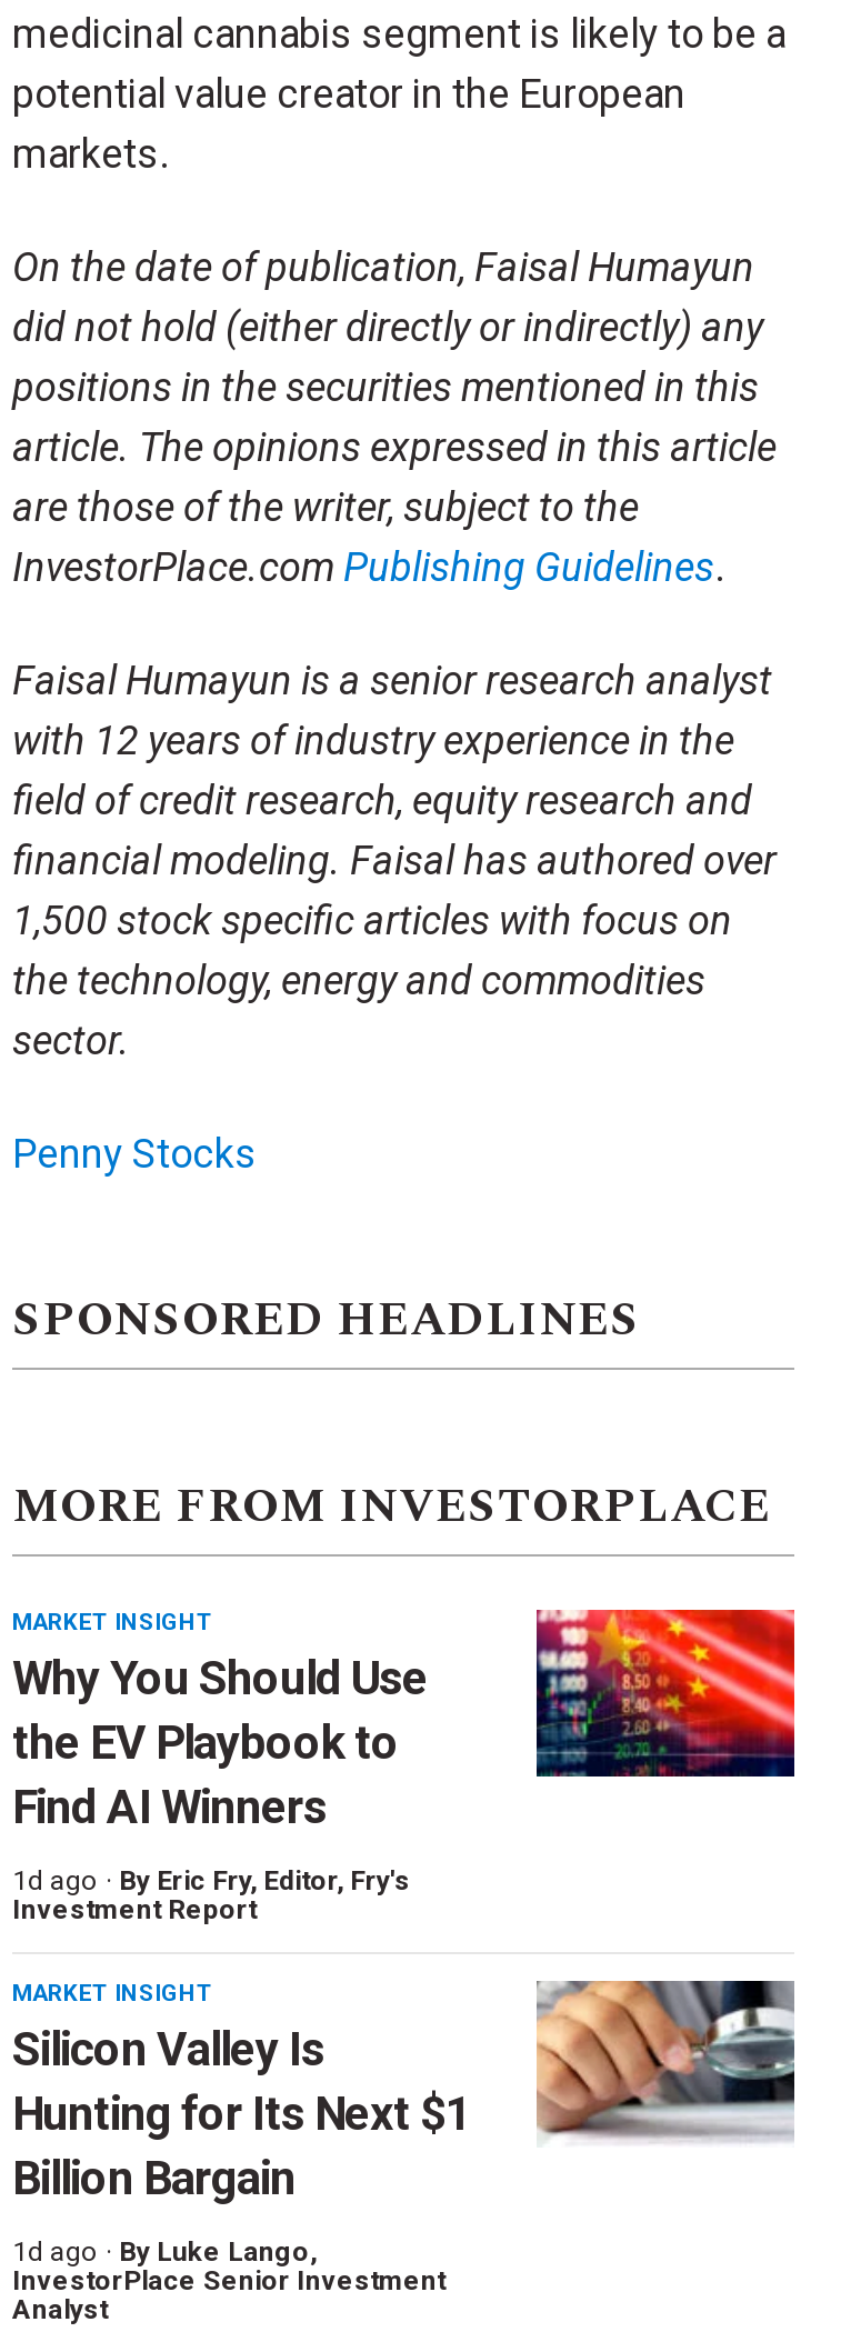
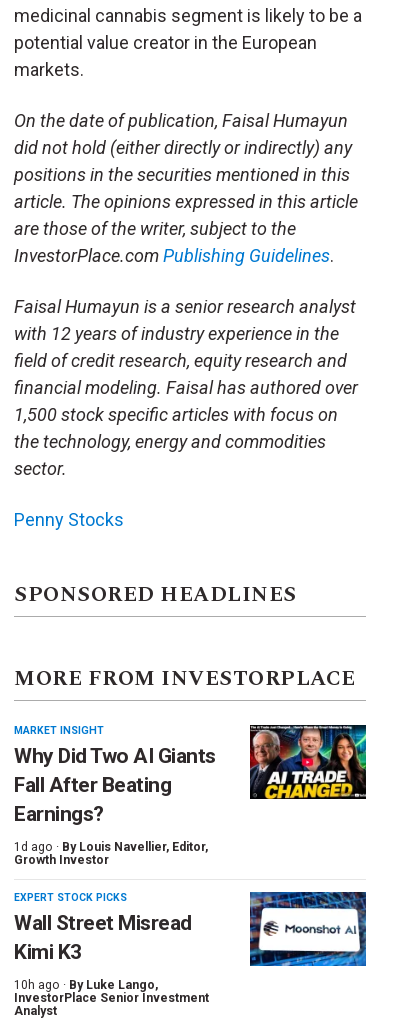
- [image]
+ [image]

- Why You Should Use
- the EV Playbook to
- Find AI Winners
+ Why Did Two AI Giants
+ Fall After Beating
+ Earnings?

- 1d ago · By Eric Fry, Editor, Fry's
- Investment Report
+ 1d ago · By Louis Navellier, Editor,
+ Growth Investor

- MARKET INSIGHT
- Silicon Valley Is
- Hunting for Its Next $1
- Billion Bargain
+ EXPERT STOCK PICKS
+ Wall Street Misread
+ Kimi K3

- [image]
+ [image]

- 1d ago · By Luke Lango,
+ 10h ago · By Luke Lango,
